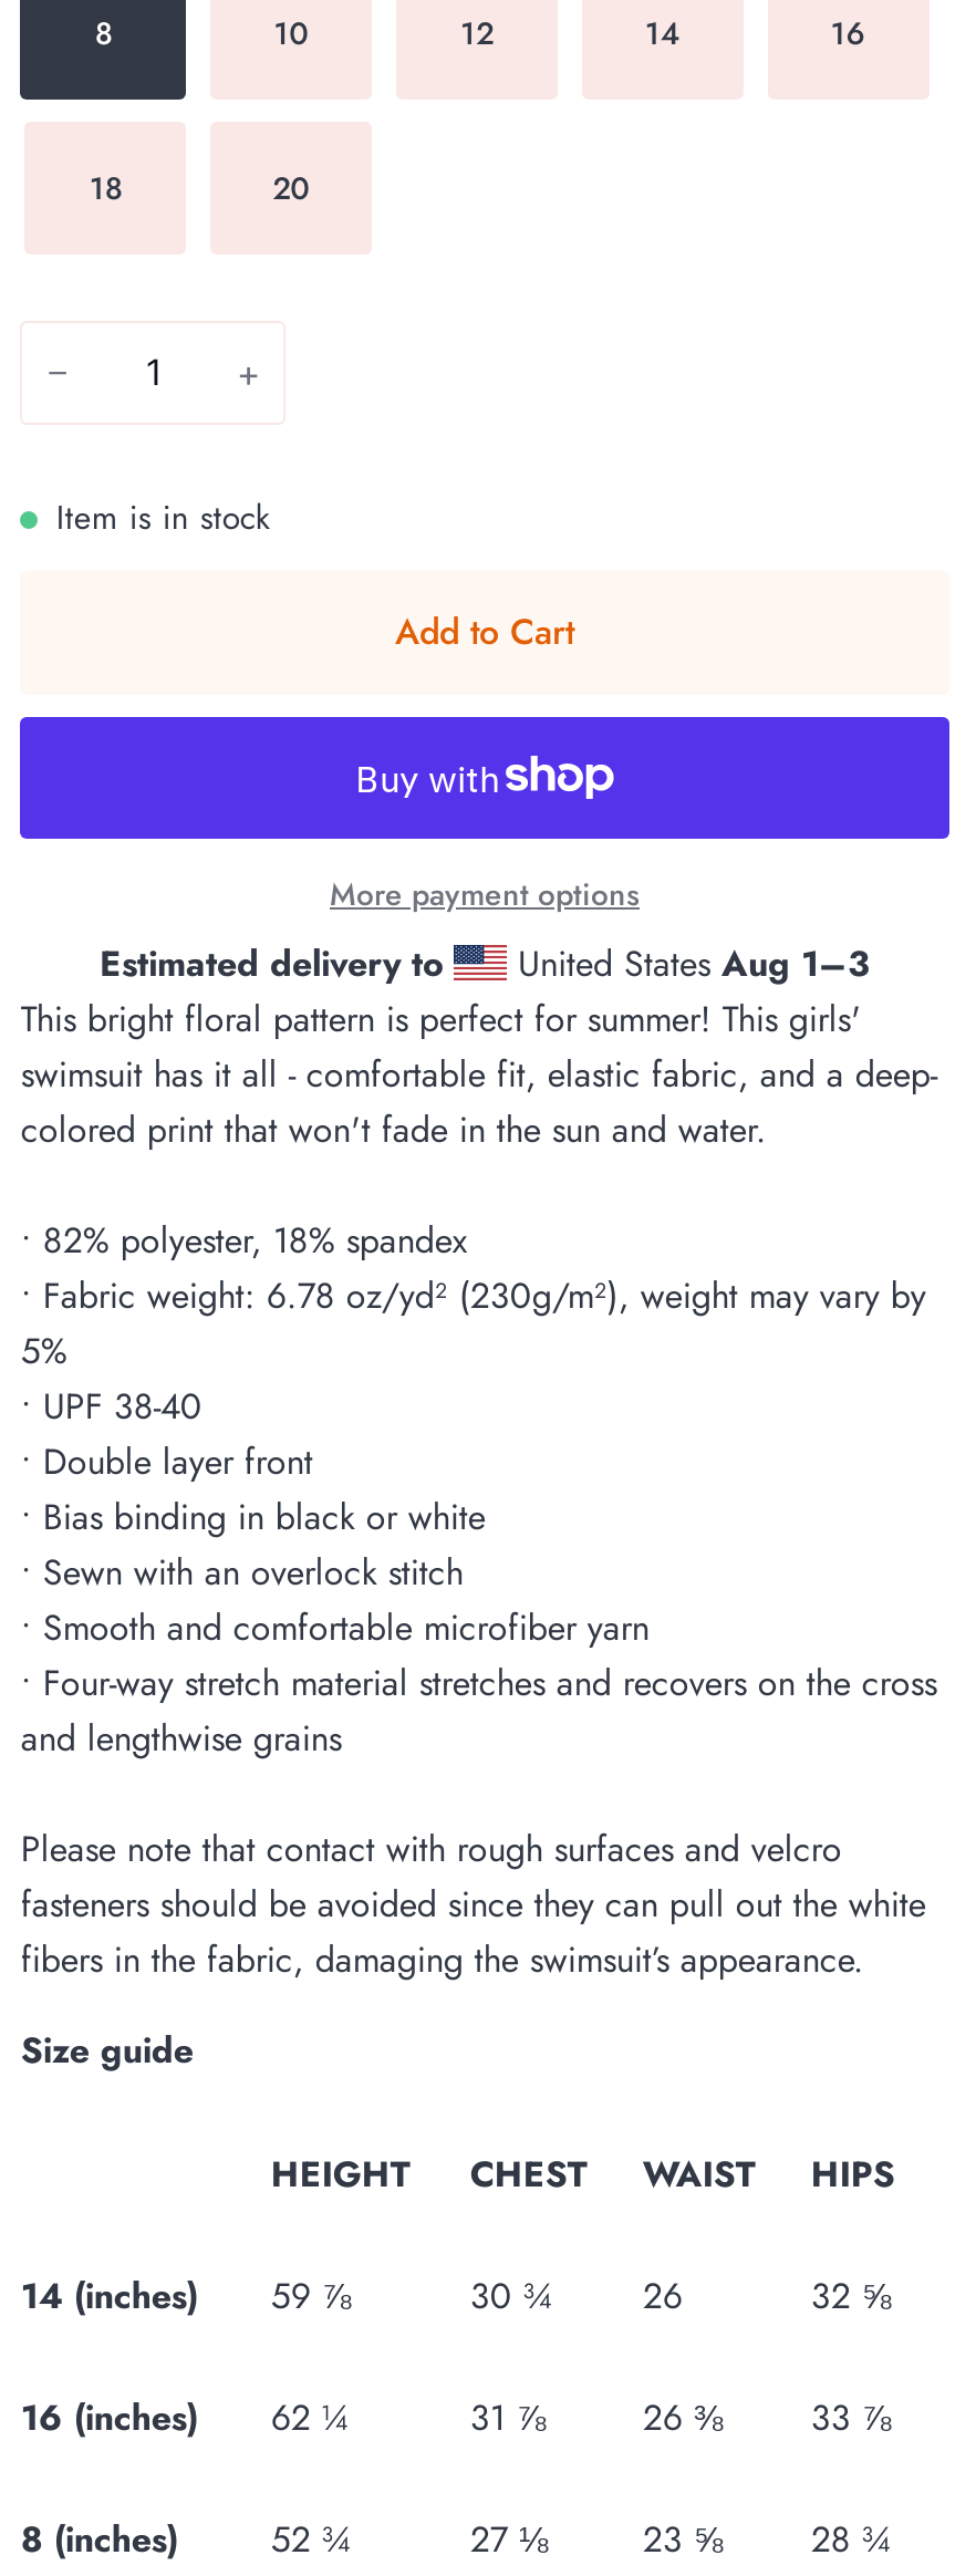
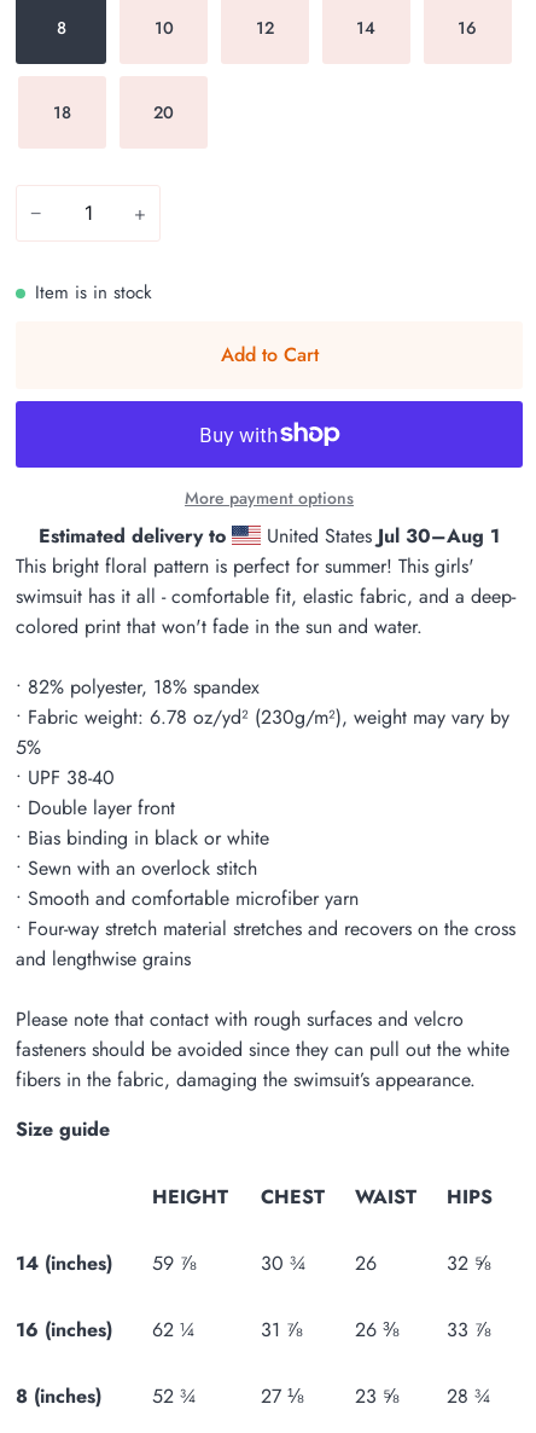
- United States Aug 1–3
+ United States Jul 30–Aug 1
